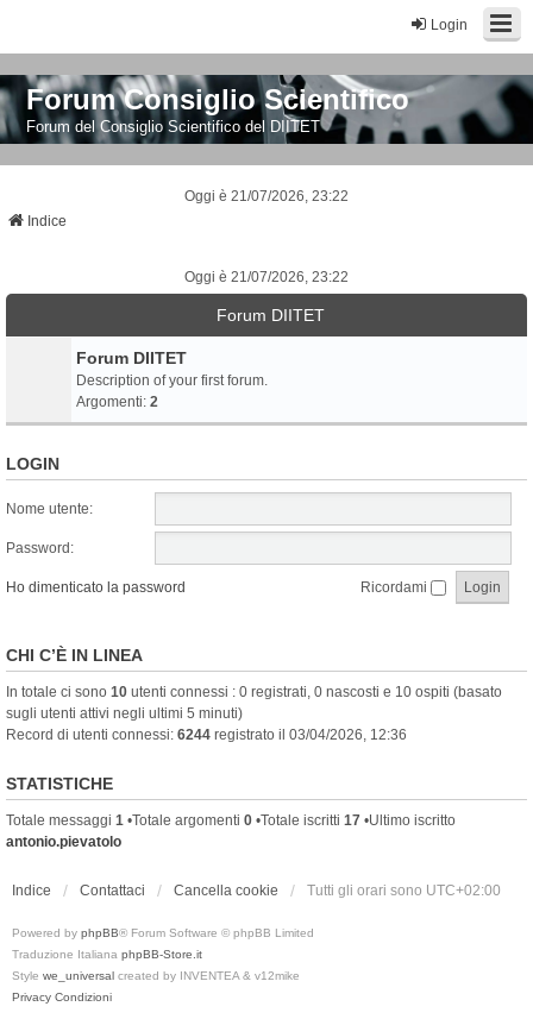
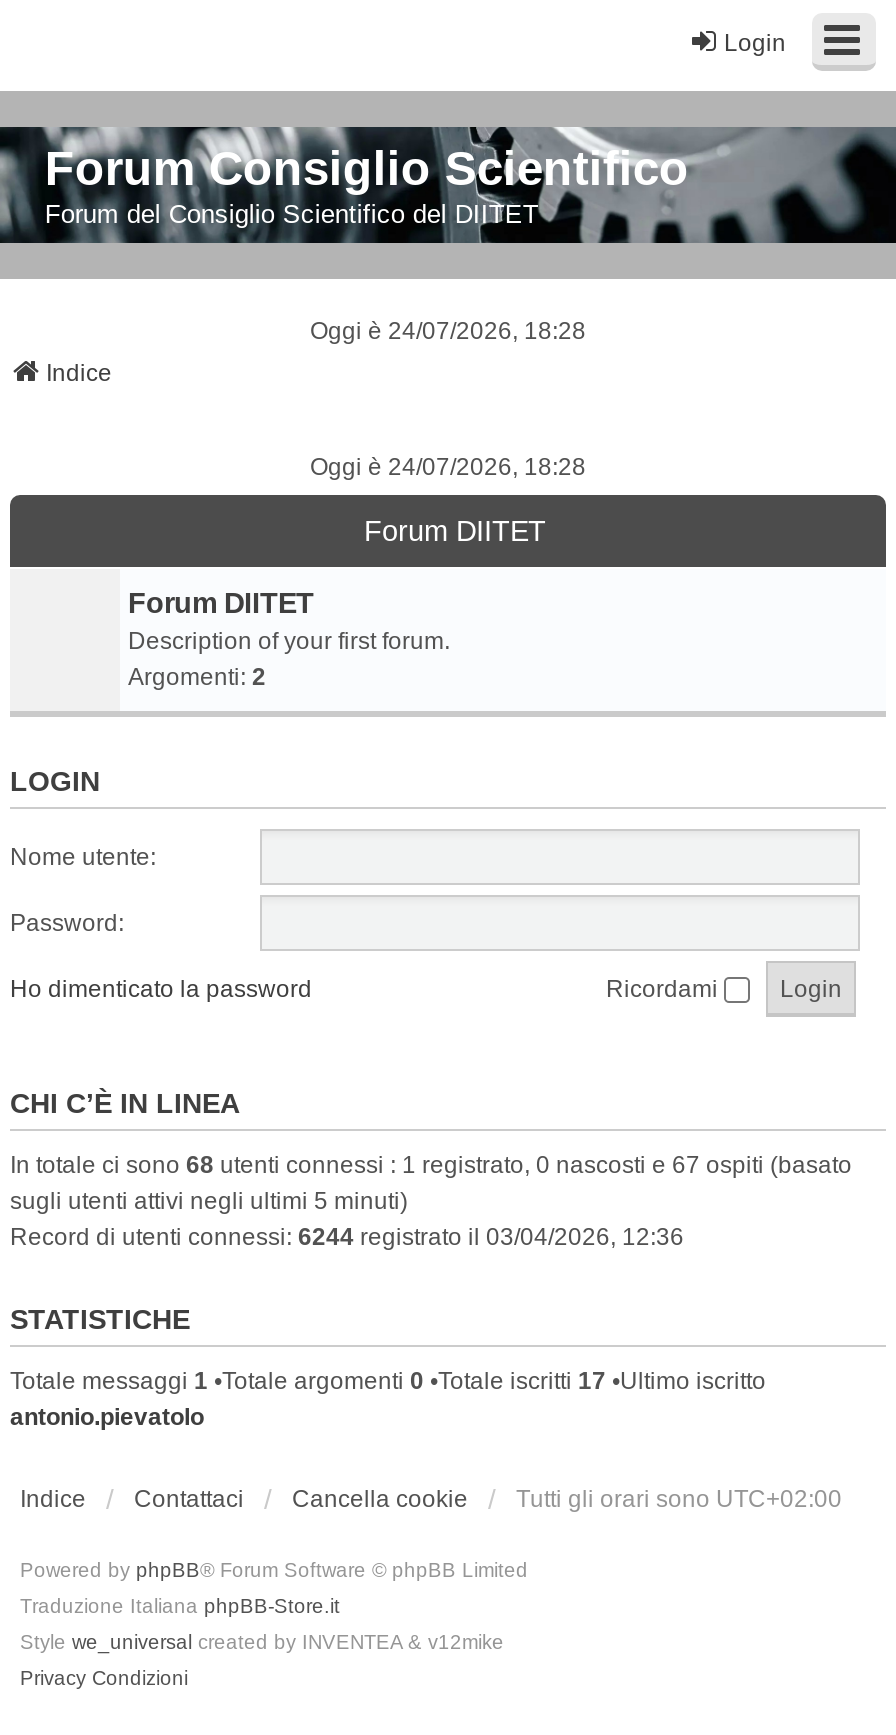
- Oggi è 21/07/2026, 23:22
+ Oggi è 24/07/2026, 18:28

- Oggi è 21/07/2026, 23:22
+ Oggi è 24/07/2026, 18:28

- In totale ci sono 10 utenti connessi : 0 registrati, 0 nascosti e 10 ospiti (basato
+ In totale ci sono 68 utenti connessi : 1 registrato, 0 nascosti e 67 ospiti (basato
